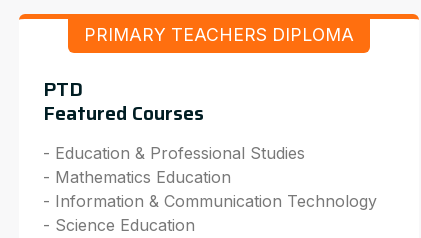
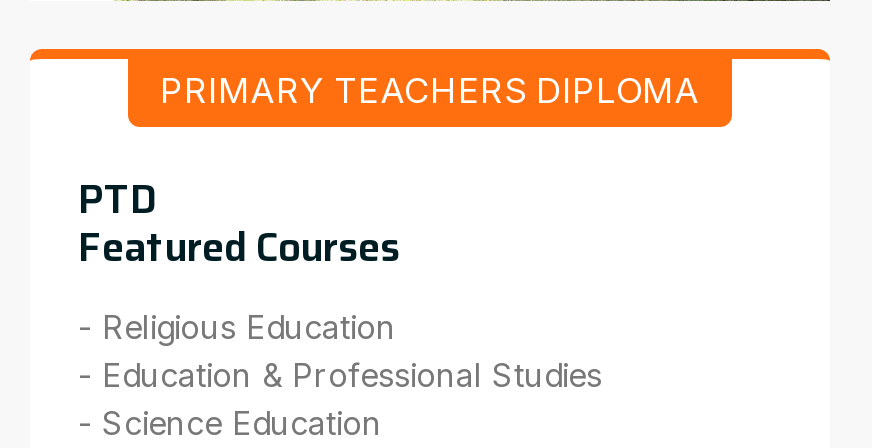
+ - Religious Education

moved down: - Education & Professional Studies

- - Mathematics Education
- - Information & Communication Technology
